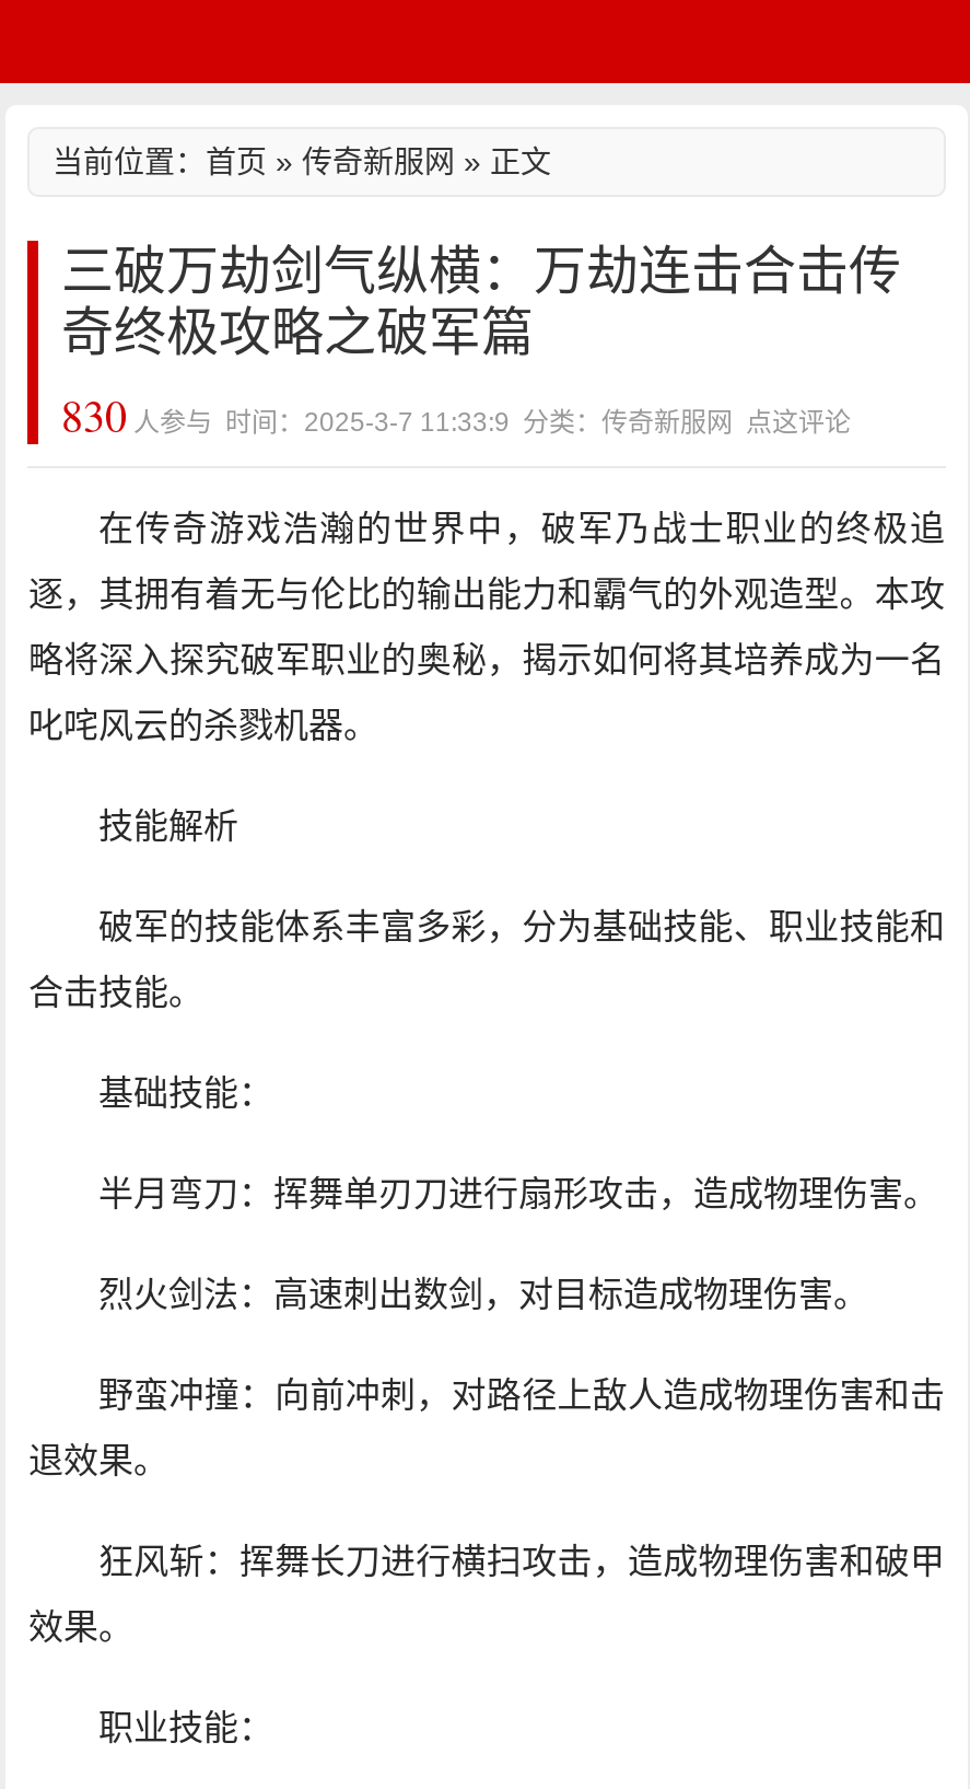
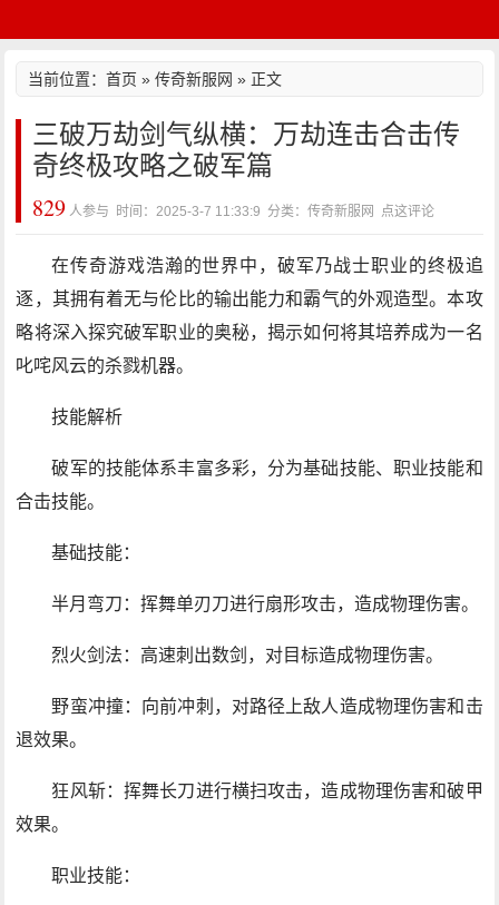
- 830人参与 时间：2025-3-7 11:33:9 分类：传奇新服网点这评论
+ 829人参与 时间：2025-3-7 11:33:9 分类：传奇新服网点这评论
